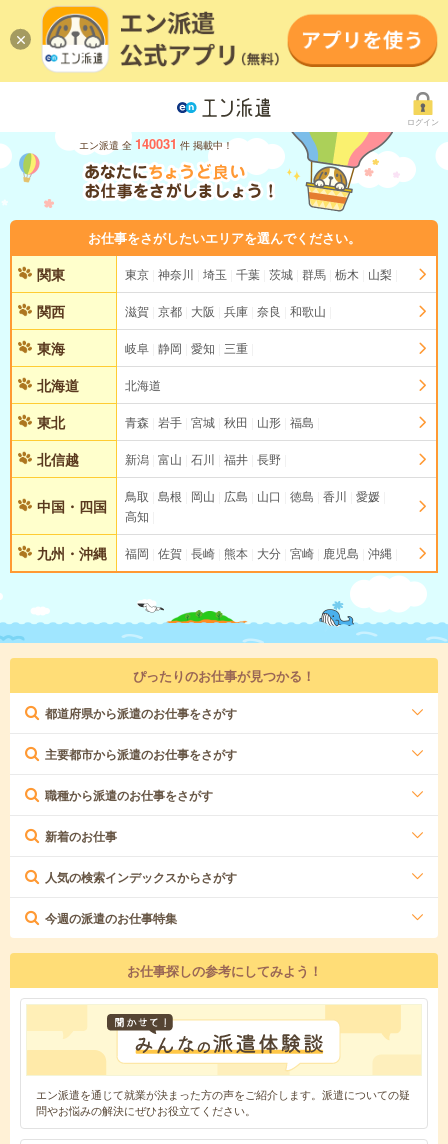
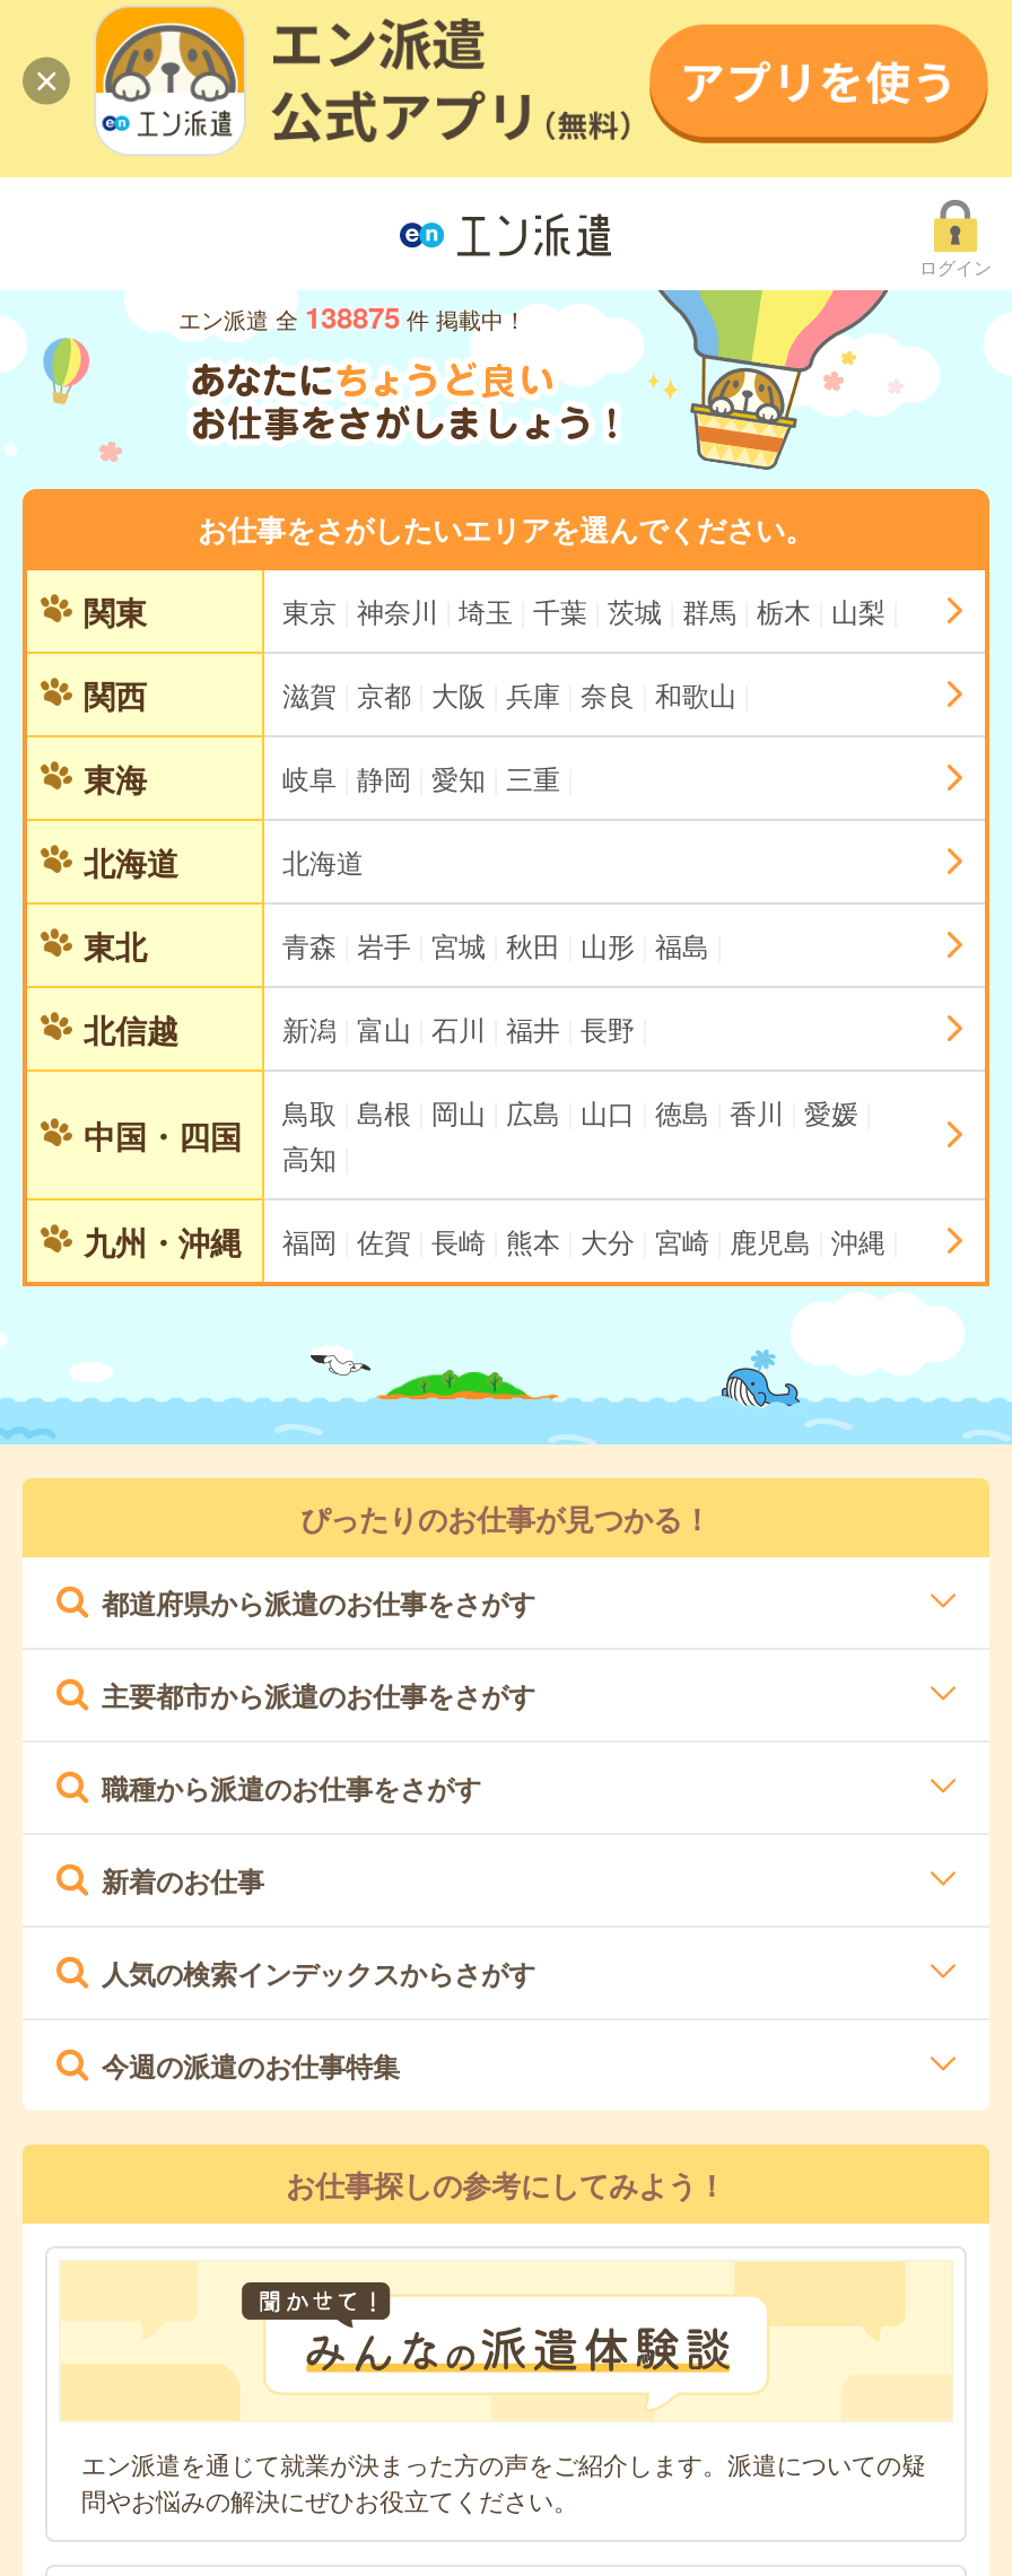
- エン派遣 全 140031 件 掲載中！
+ エン派遣 全 138875 件 掲載中！
